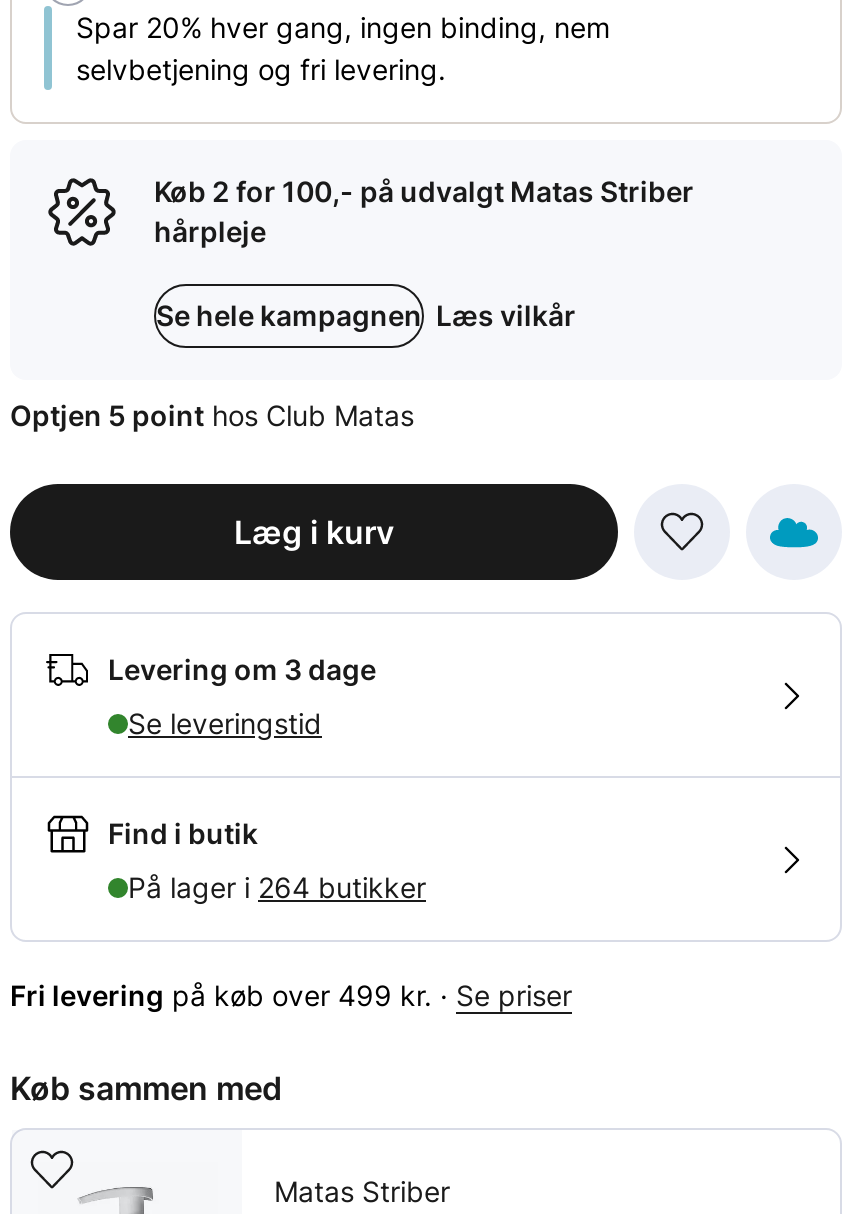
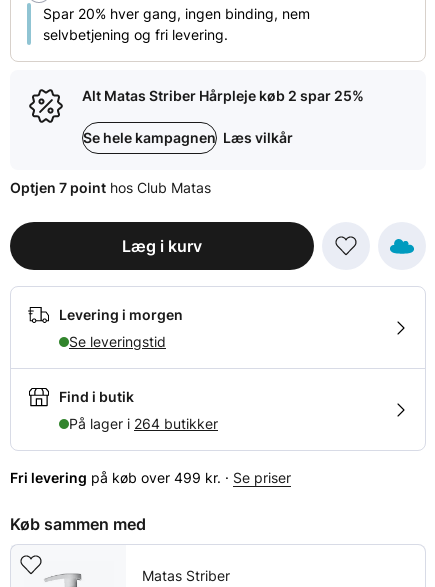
- Køb 2 for 100,- på udvalgt Matas Striber
- hårpleje
+ Alt Matas Striber Hårpleje køb 2 spar 25%

- Optjen 5 point hos Club Matas
+ Optjen 7 point hos Club Matas

- Levering om 3 dage
+ Levering i morgen
